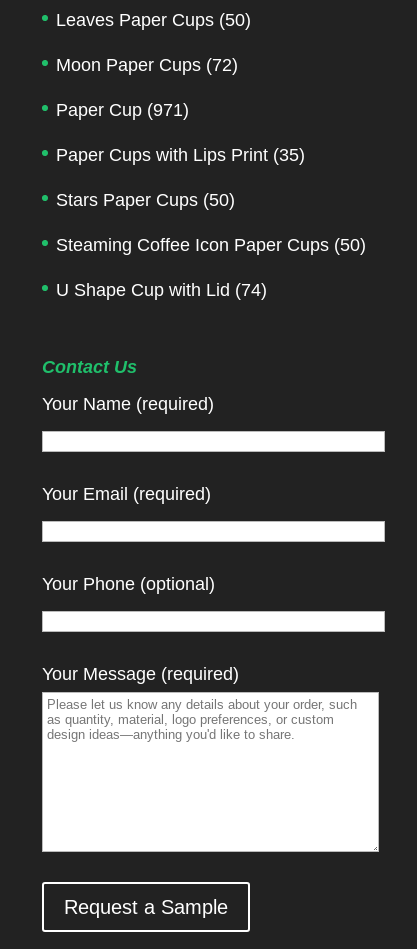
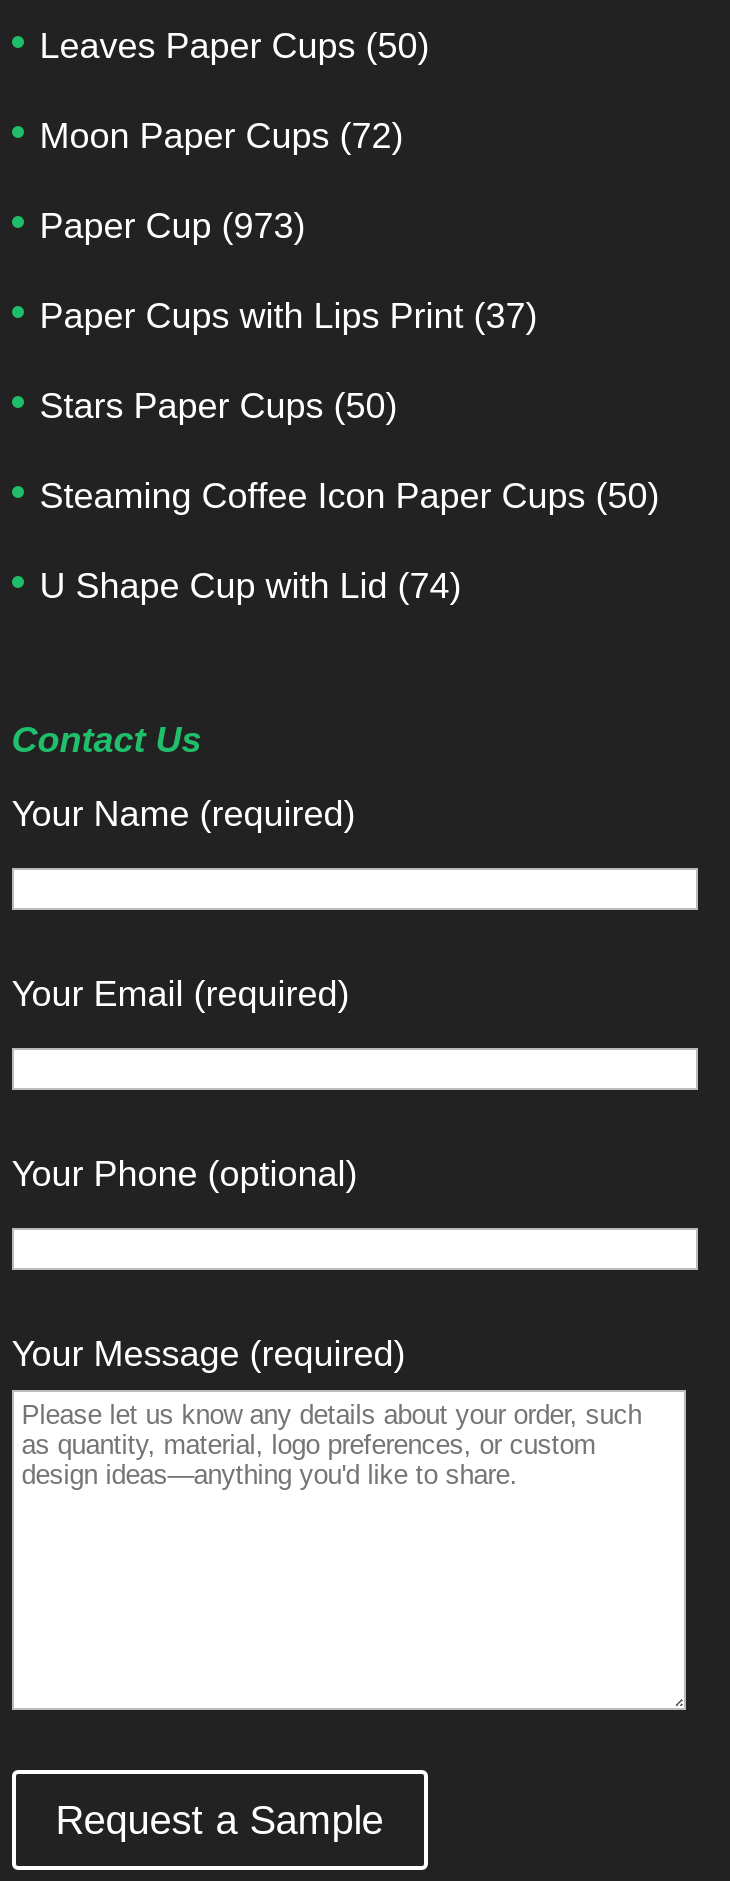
- Paper Cup (971)
+ Paper Cup (973)

- Paper Cups with Lips Print (35)
+ Paper Cups with Lips Print (37)
